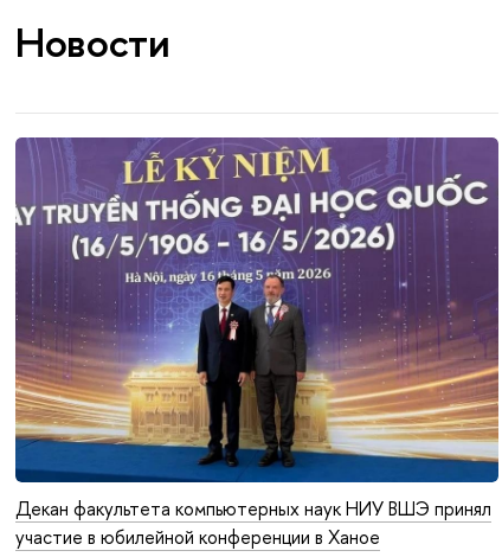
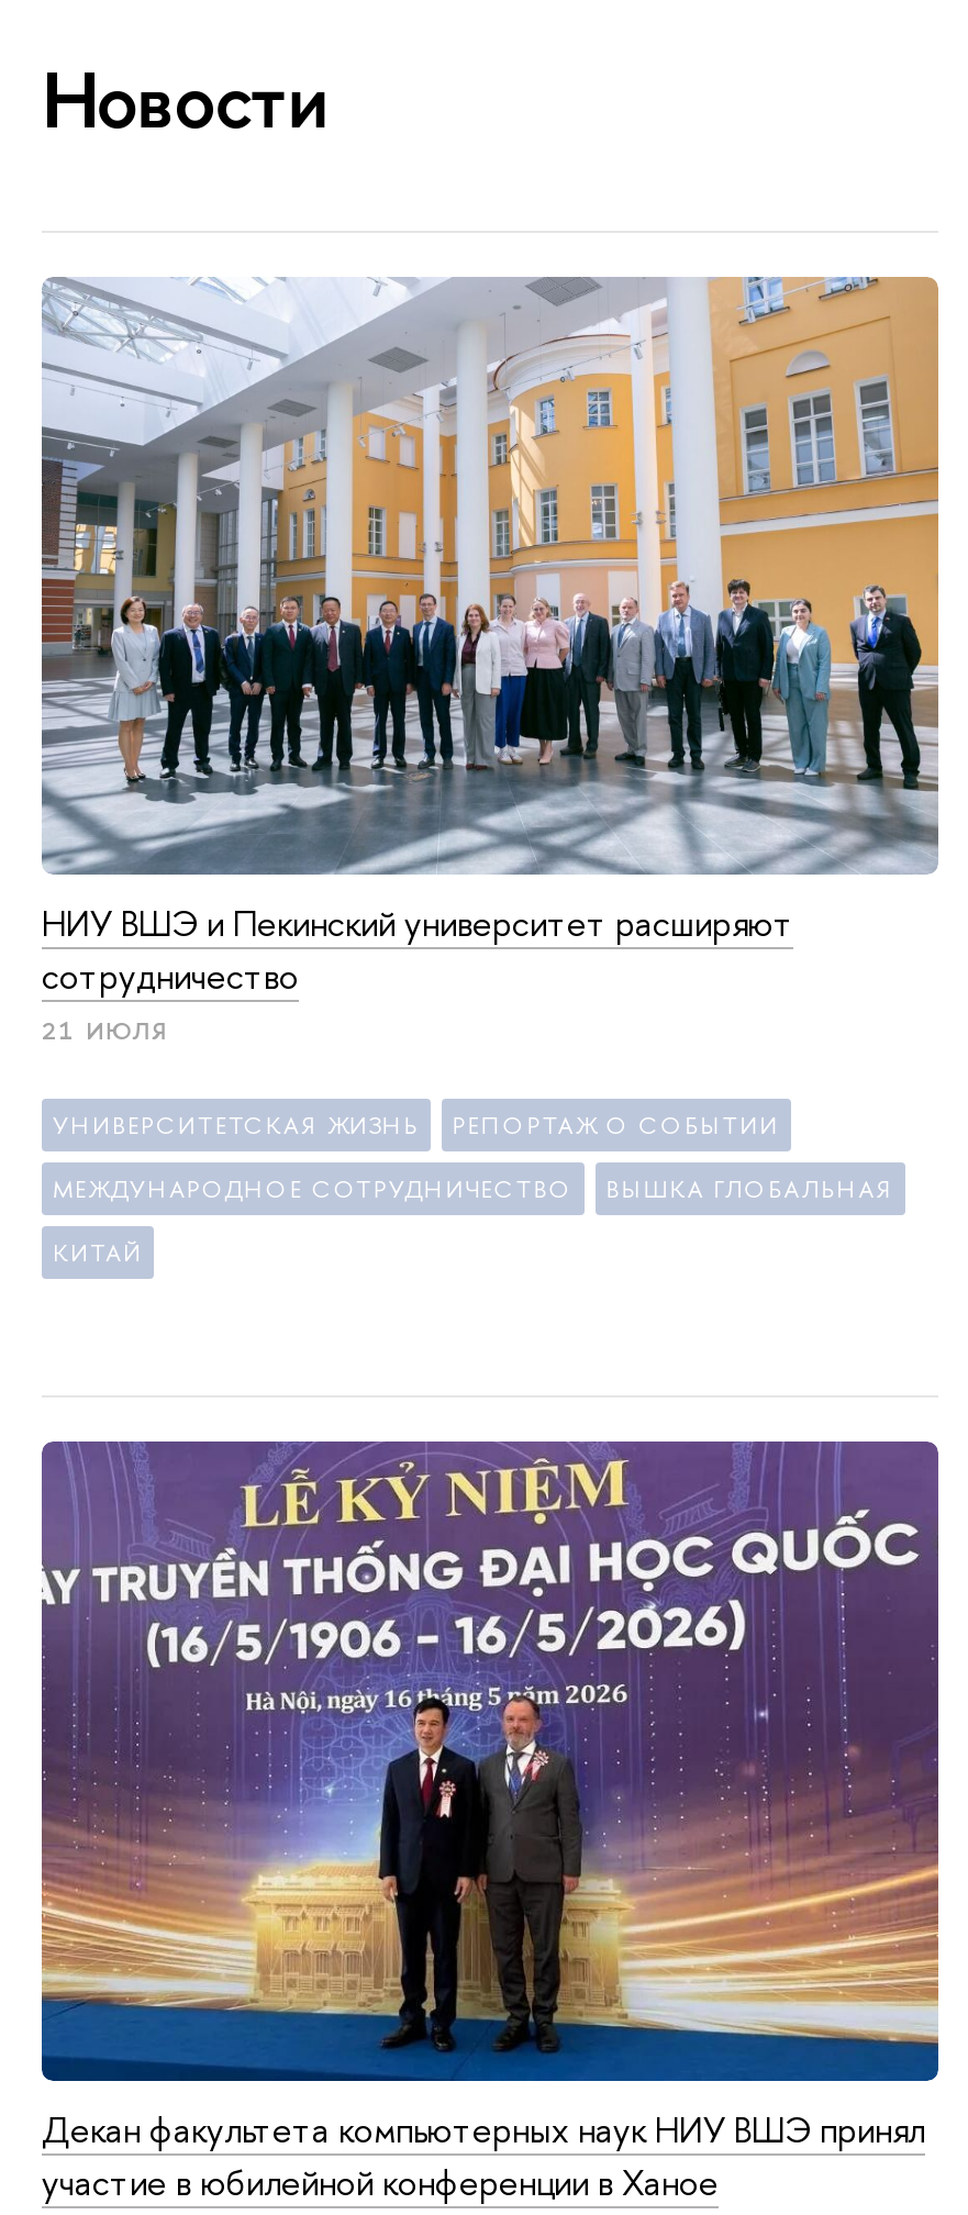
+ [image]
+ НИУ ВШЭ и Пекинский университет расширяют
+ сотрудничество
+ 21 ИЮЛЯ
+ УНИВЕРСИТЕТСКАЯ ЖИЗНЬ
+ РЕПОРТАЖ О СОБЫТИИ
+ МЕЖДУНАРОДНОЕ СОТРУДНИЧЕСТВО
+ ВЫШКА ГЛОБАЛЬНАЯ
+ КИТАЙ
